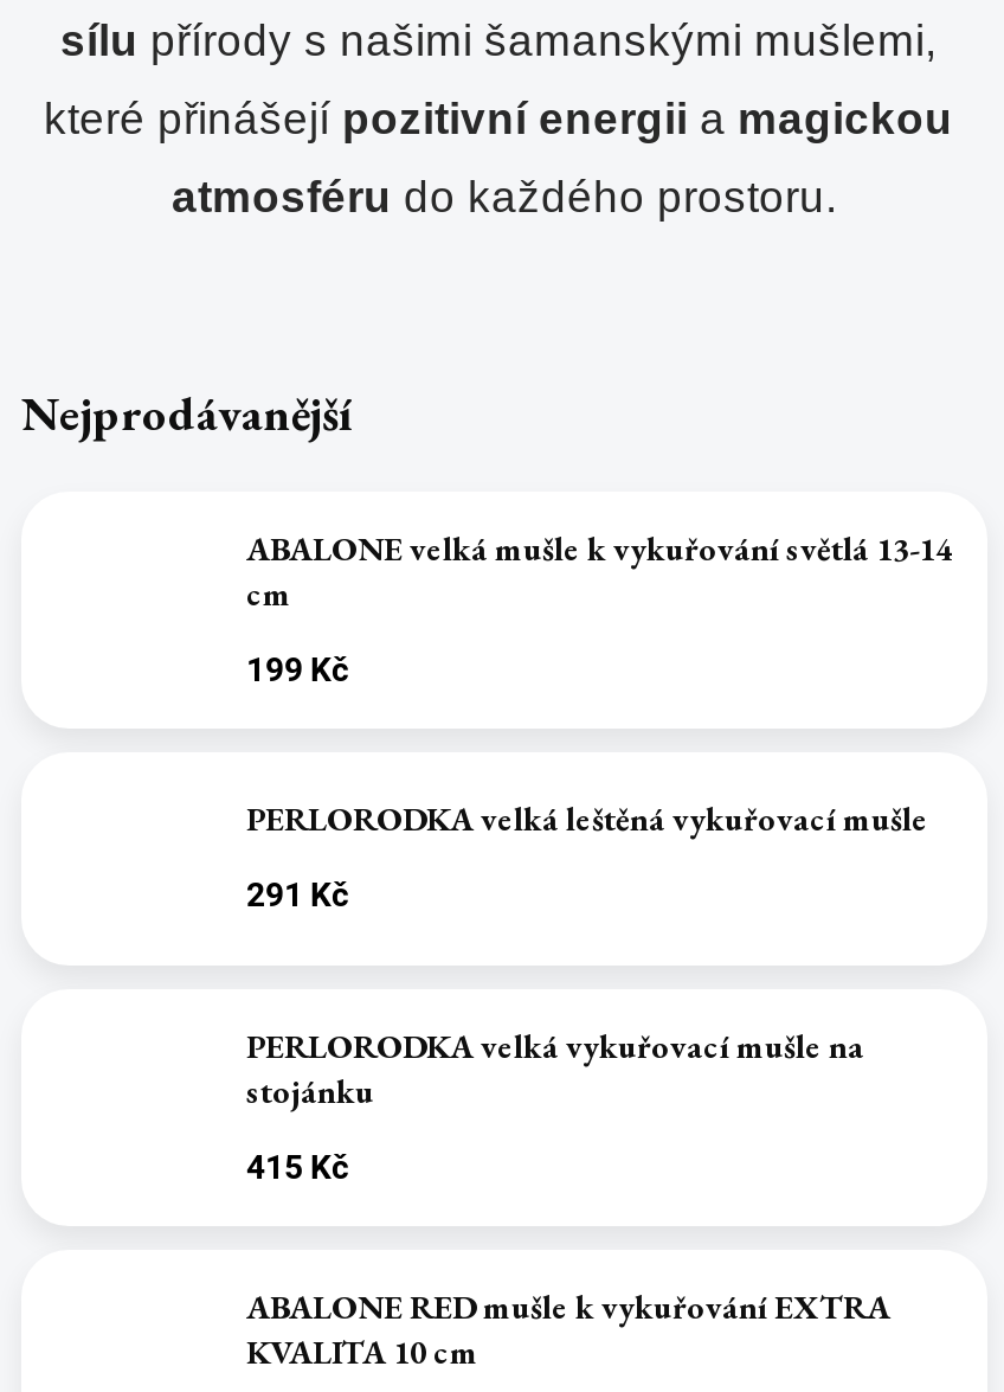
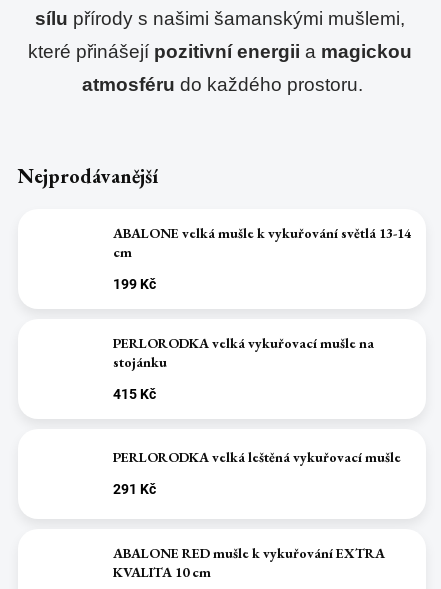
moved down: PERLORODKA velká leštěná vykuřovací mušle | 291 Kč

moved up: PERLORODKA velká vykuřovací mušle na | stojánku | 415 Kč
